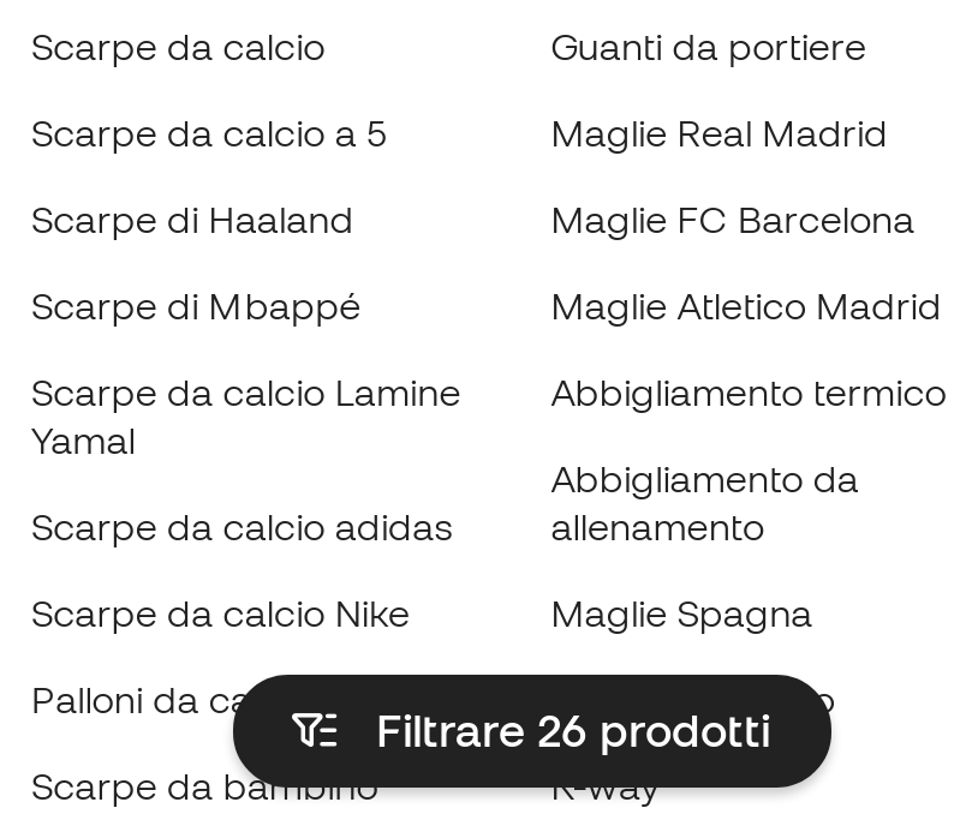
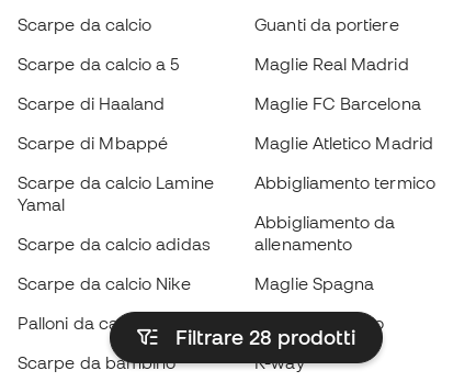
- Filtrare 26 prodotti
+ Filtrare 28 prodotti
